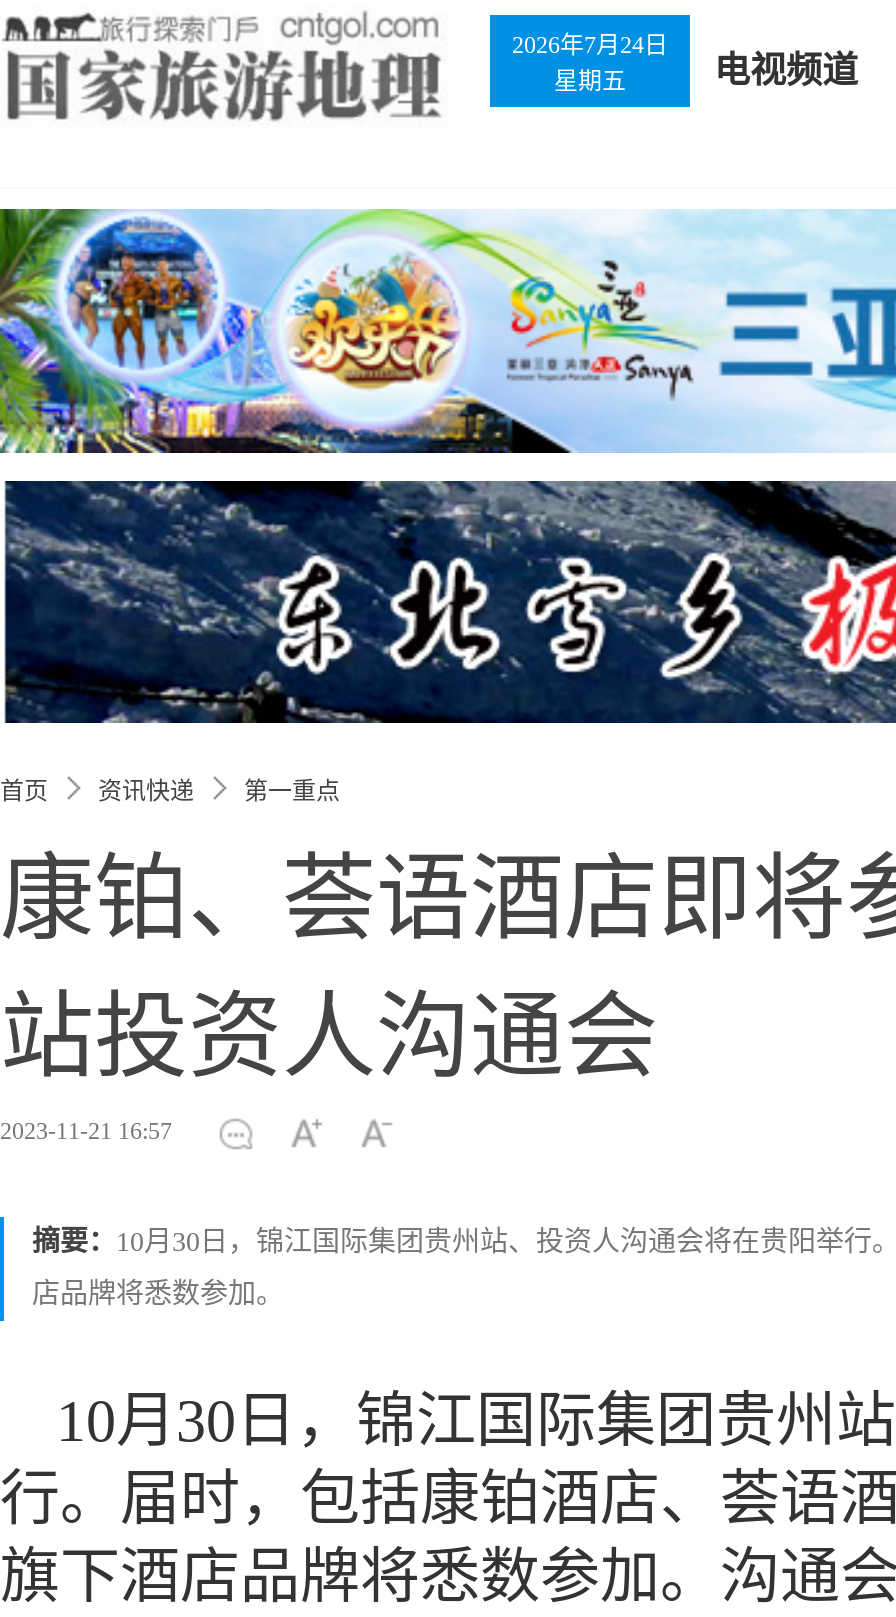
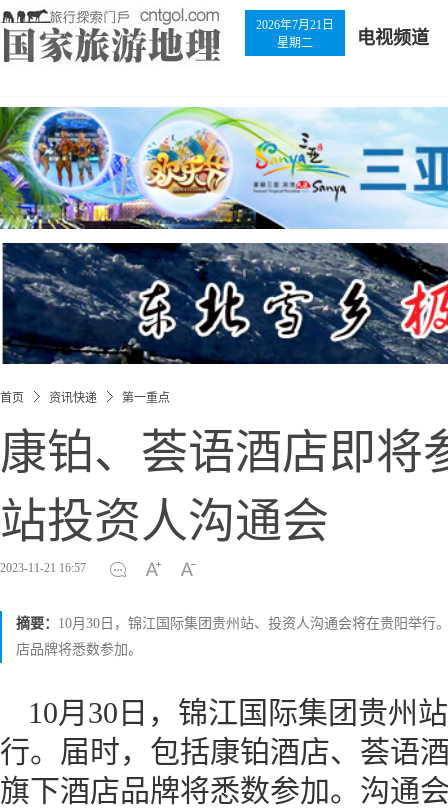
- 2026年7月24日
+ 2026年7月21日

- 星期五
+ 星期二
